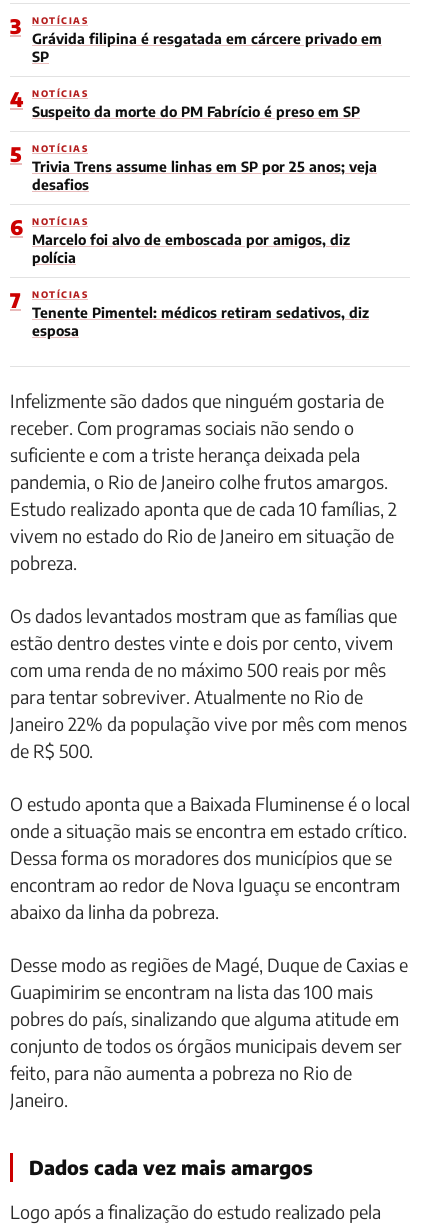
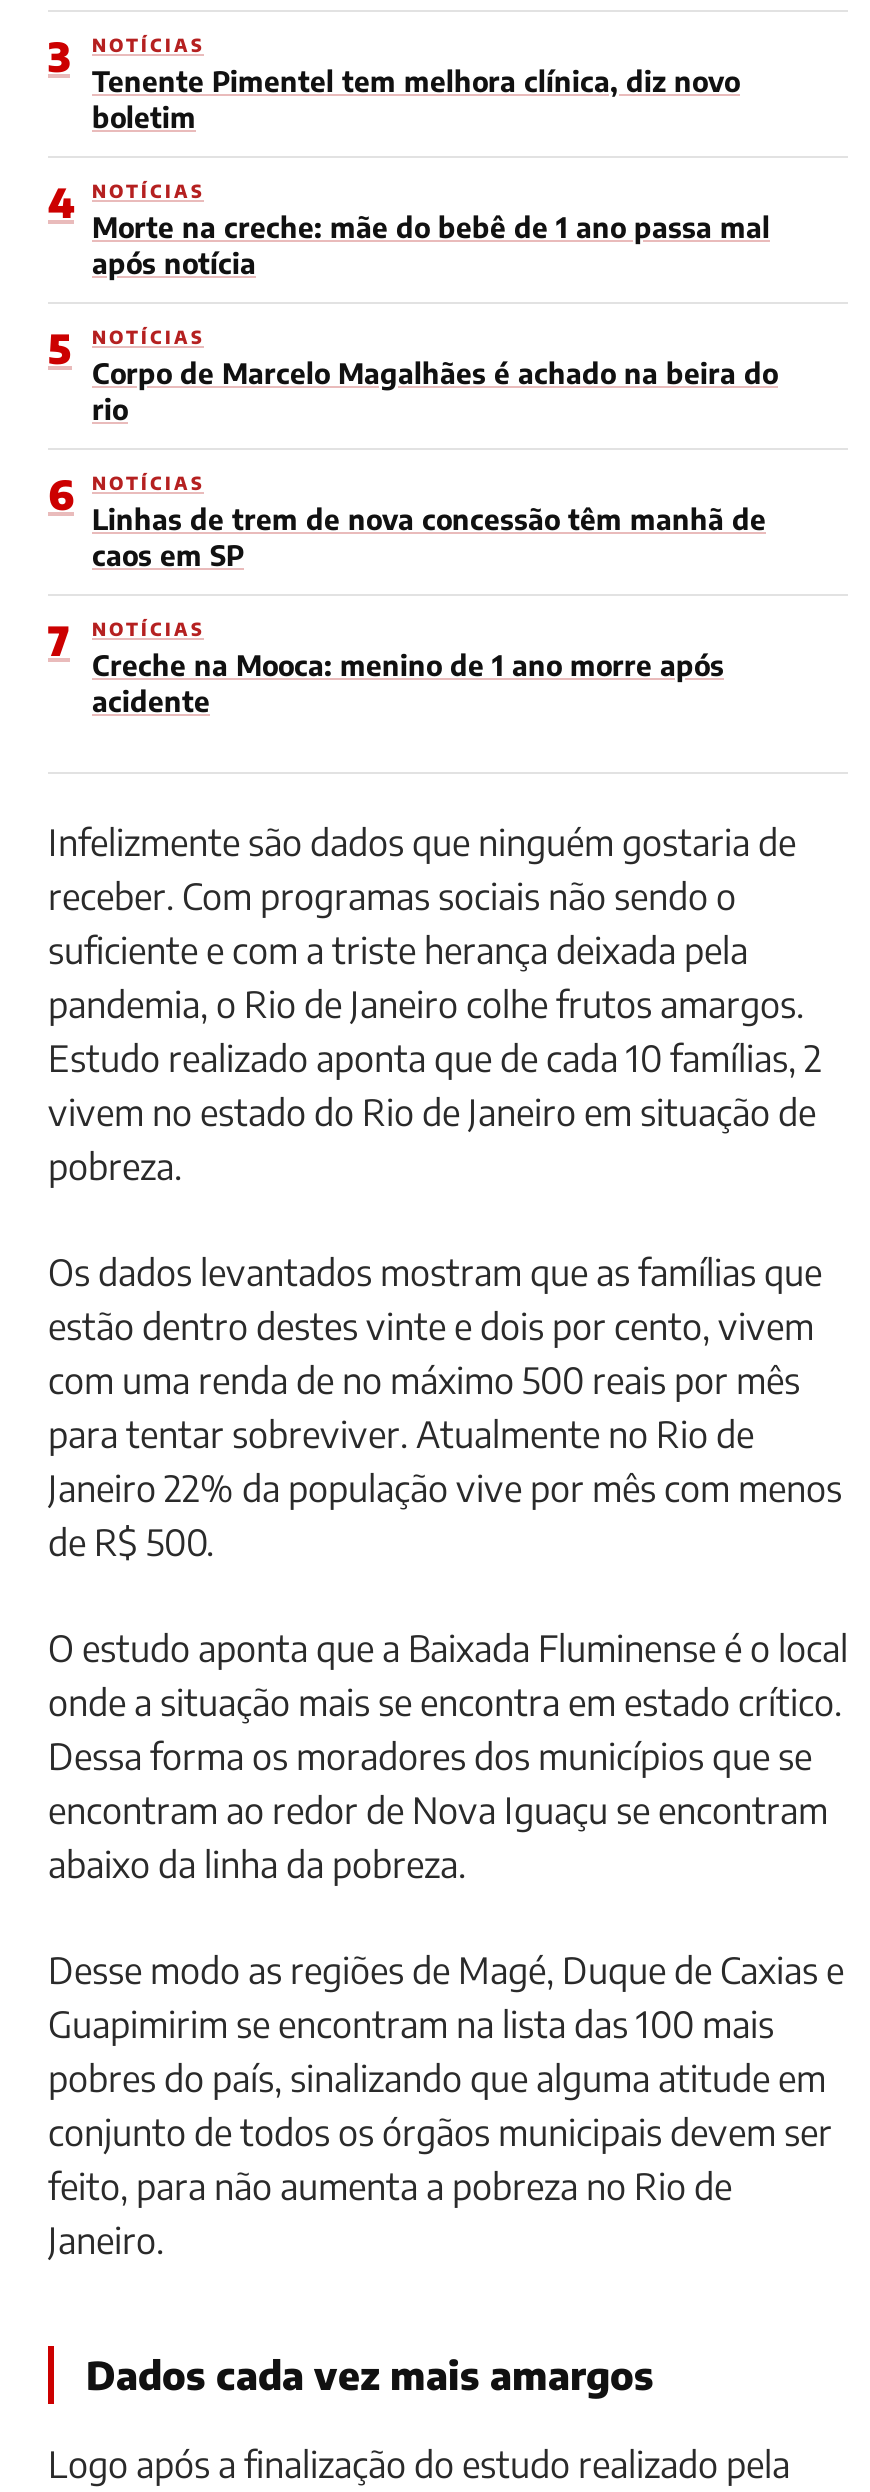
- Grávida filipina é resgatada em cárcere privado em
- SP
+ Tenente Pimentel tem melhora clínica, diz novo
+ boletim

- Suspeito da morte do PM Fabrício é preso em SP
+ Morte na creche: mãe do bebê de 1 ano passa mal
+ após notícia

- Trivia Trens assume linhas em SP por 25 anos; veja
- desafios
+ Corpo de Marcelo Magalhães é achado na beira do
+ rio

- Marcelo foi alvo de emboscada por amigos, diz
- polícia
+ Linhas de trem de nova concessão têm manhã de
+ caos em SP

- Tenente Pimentel: médicos retiram sedativos, diz
- esposa
+ Creche na Mooca: menino de 1 ano morre após
+ acidente
